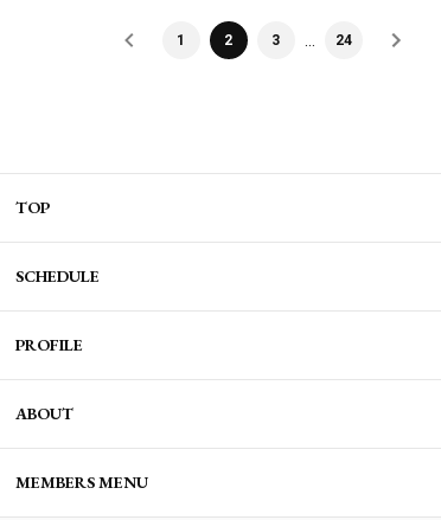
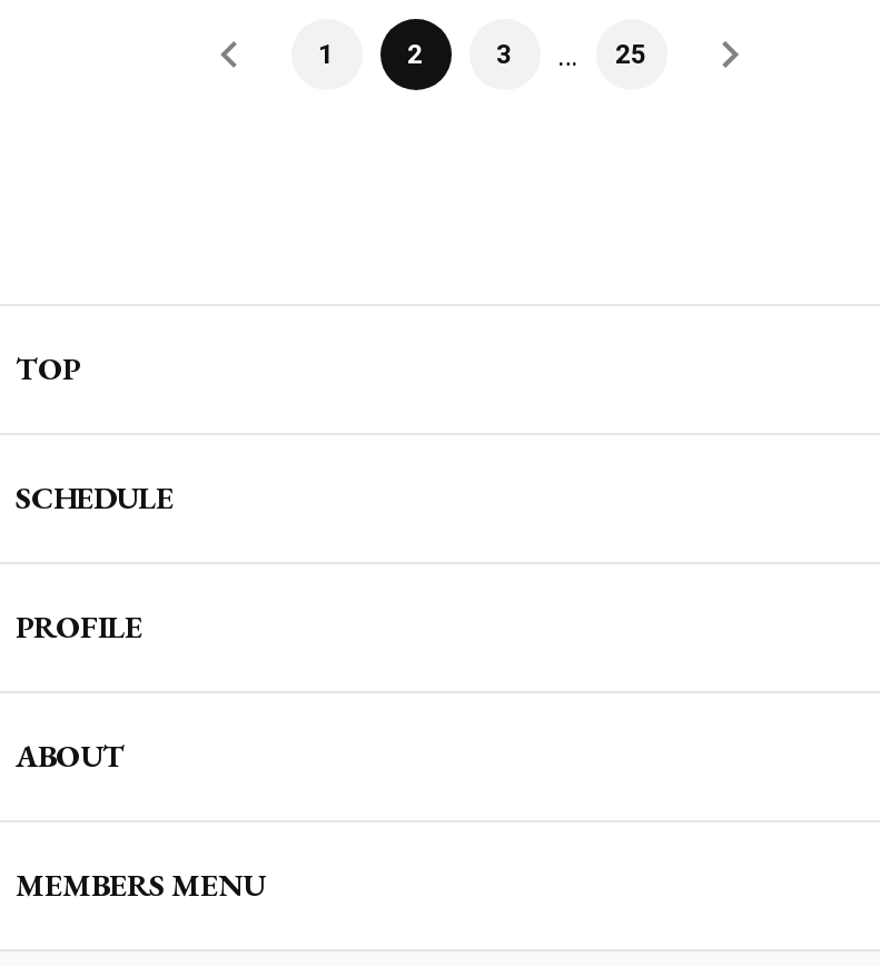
- 24
+ 25
